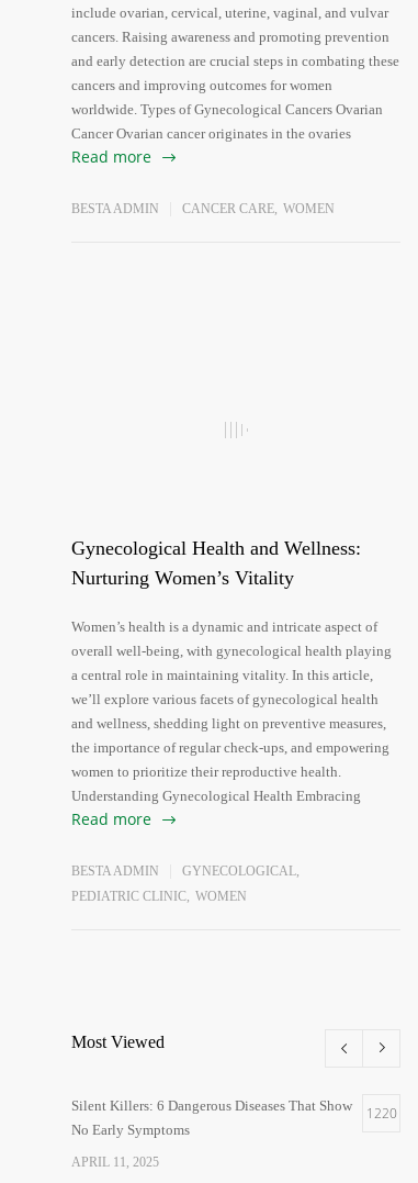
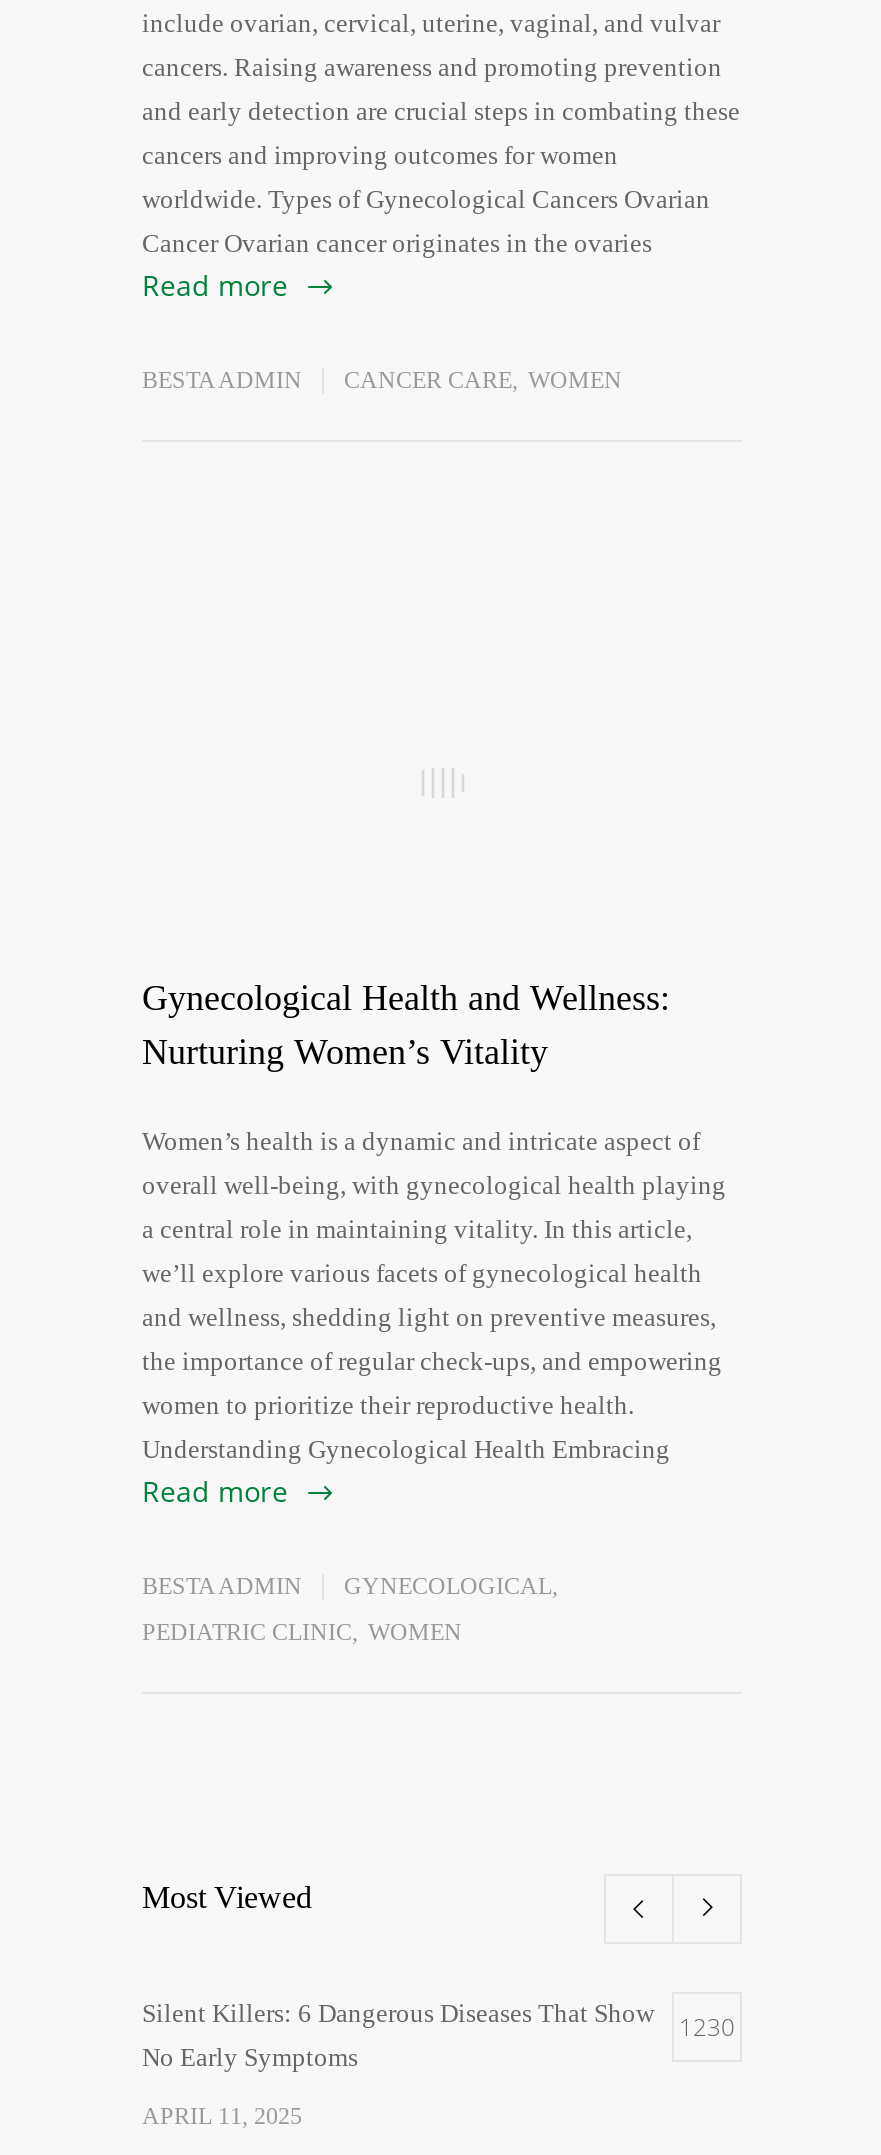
- Silent Killers: 6 Dangerous Diseases That Show 1220
+ Silent Killers: 6 Dangerous Diseases That Show 1230
